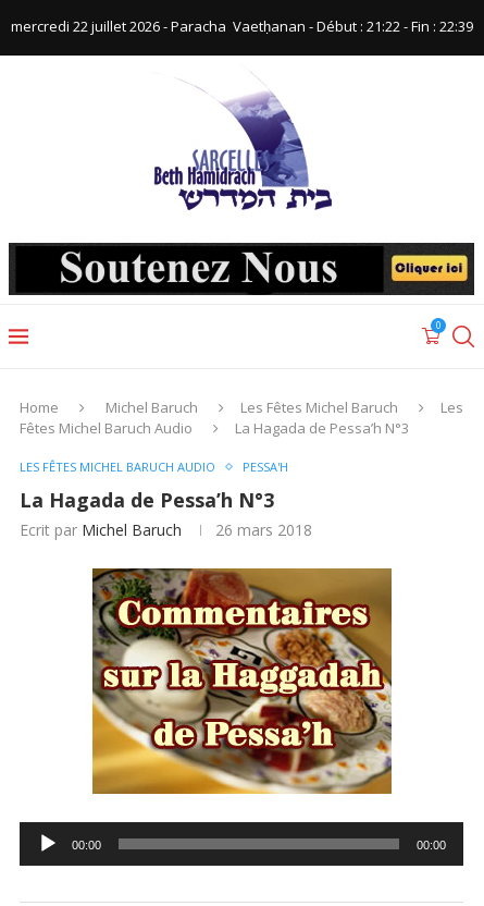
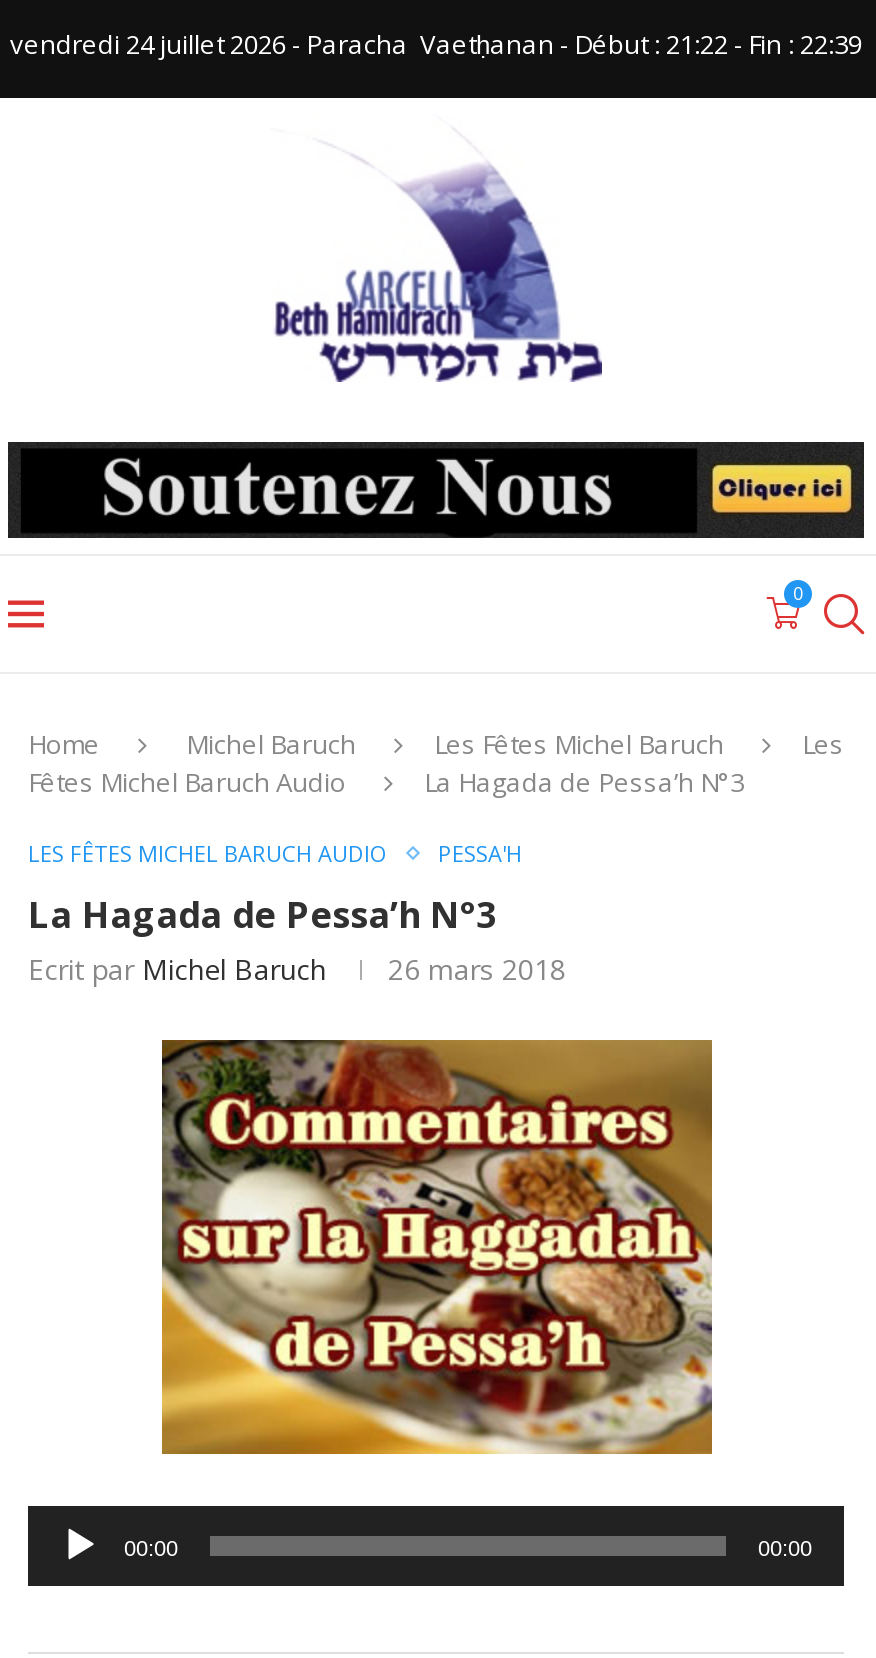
- mercredi 22 juillet 2026 - Paracha Vaetḥanan - Début : 21:22 - Fin : 22:39
+ vendredi 24 juillet 2026 - Paracha Vaetḥanan - Début : 21:22 - Fin : 22:39
